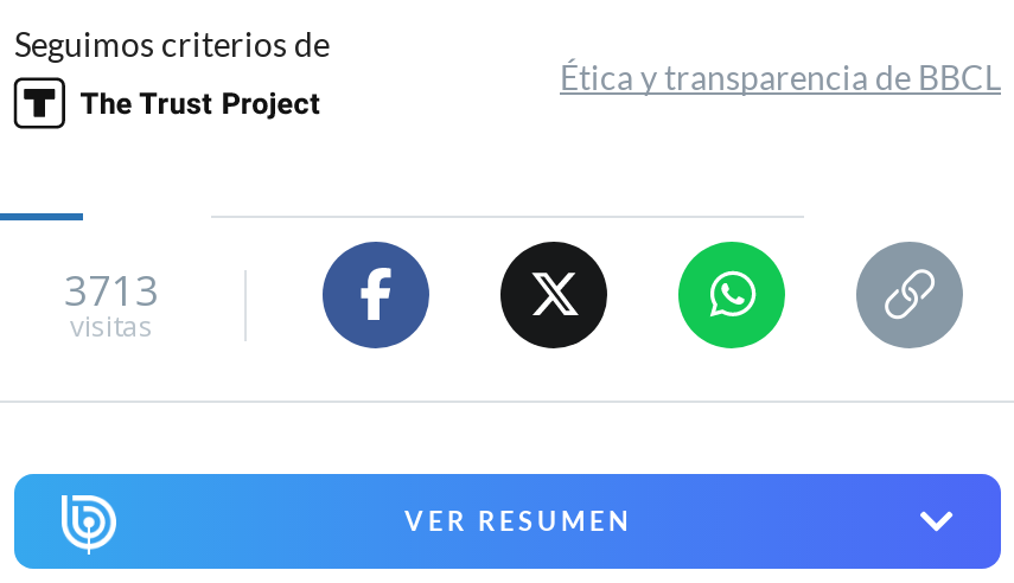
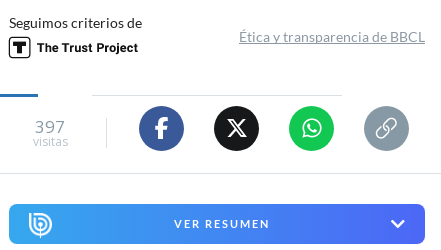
- 3713
+ 397
